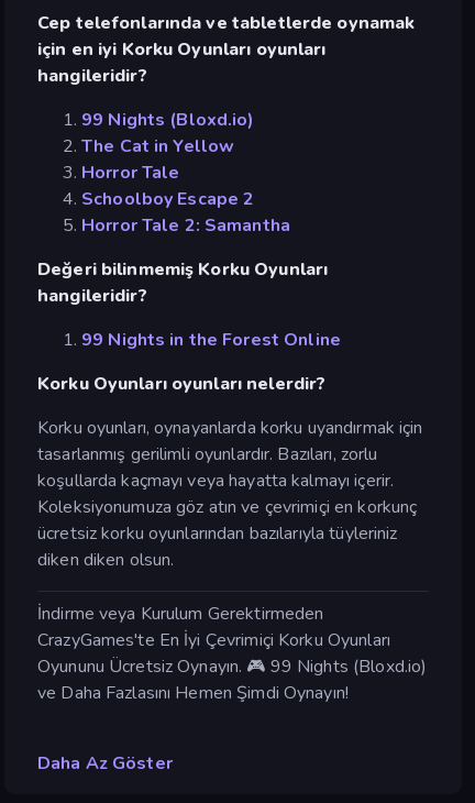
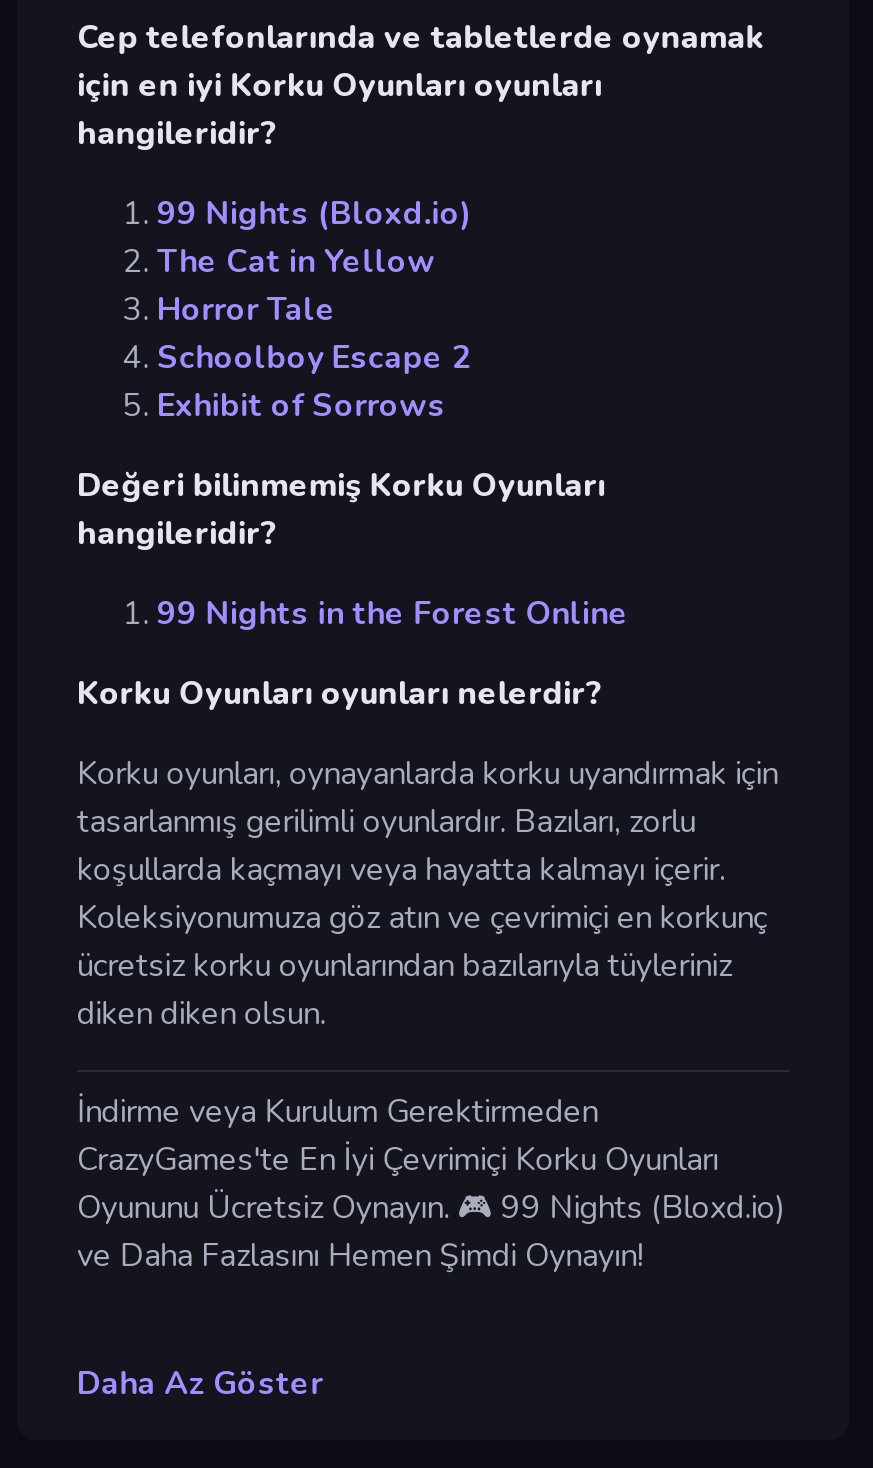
- Horror Tale 2: Samantha
+ Exhibit of Sorrows
